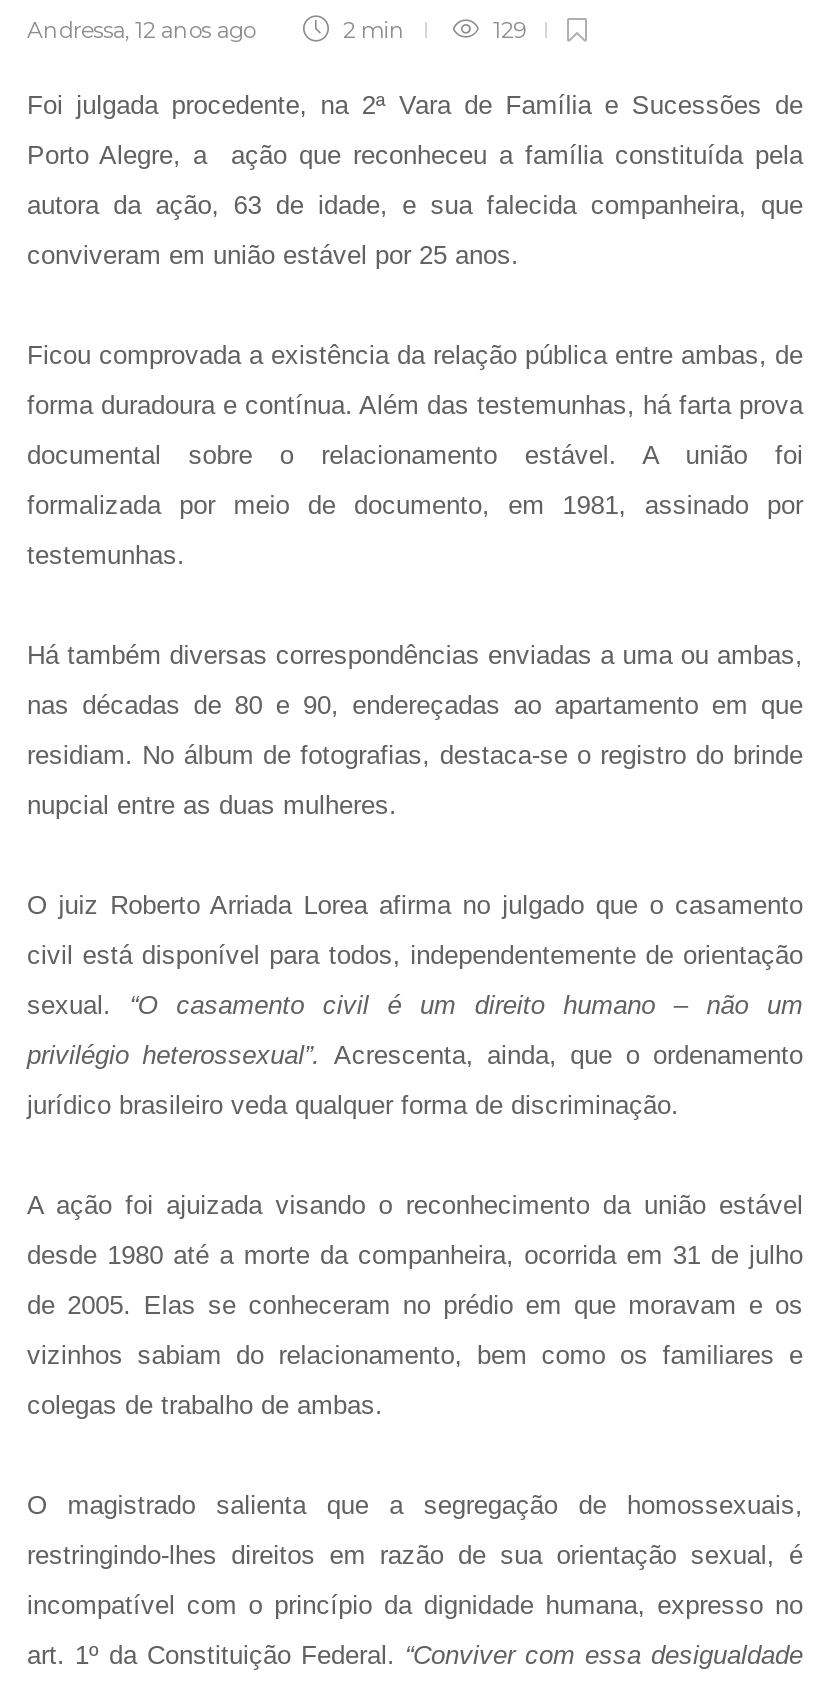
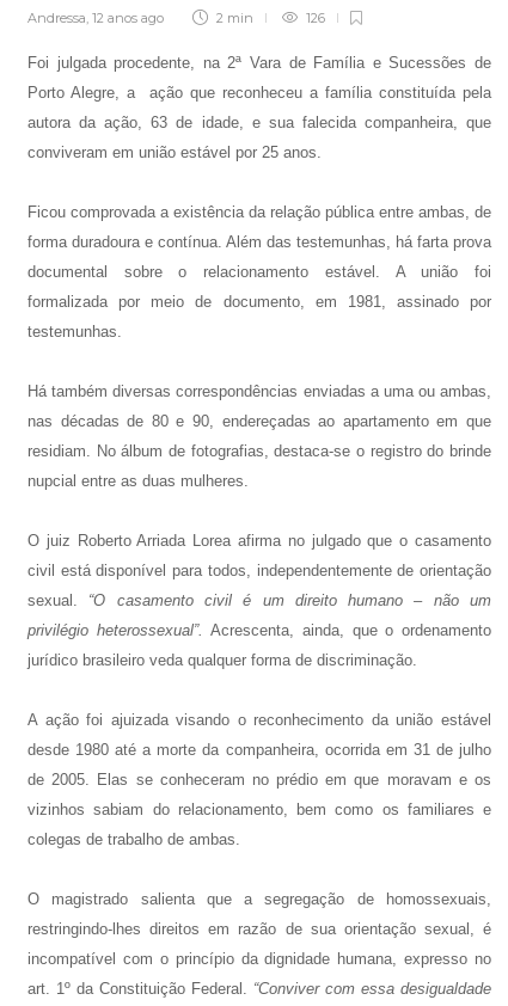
- 129
+ 126
